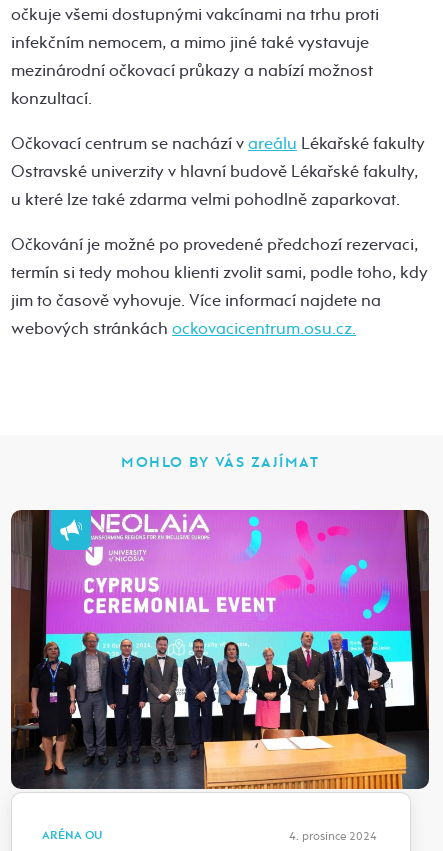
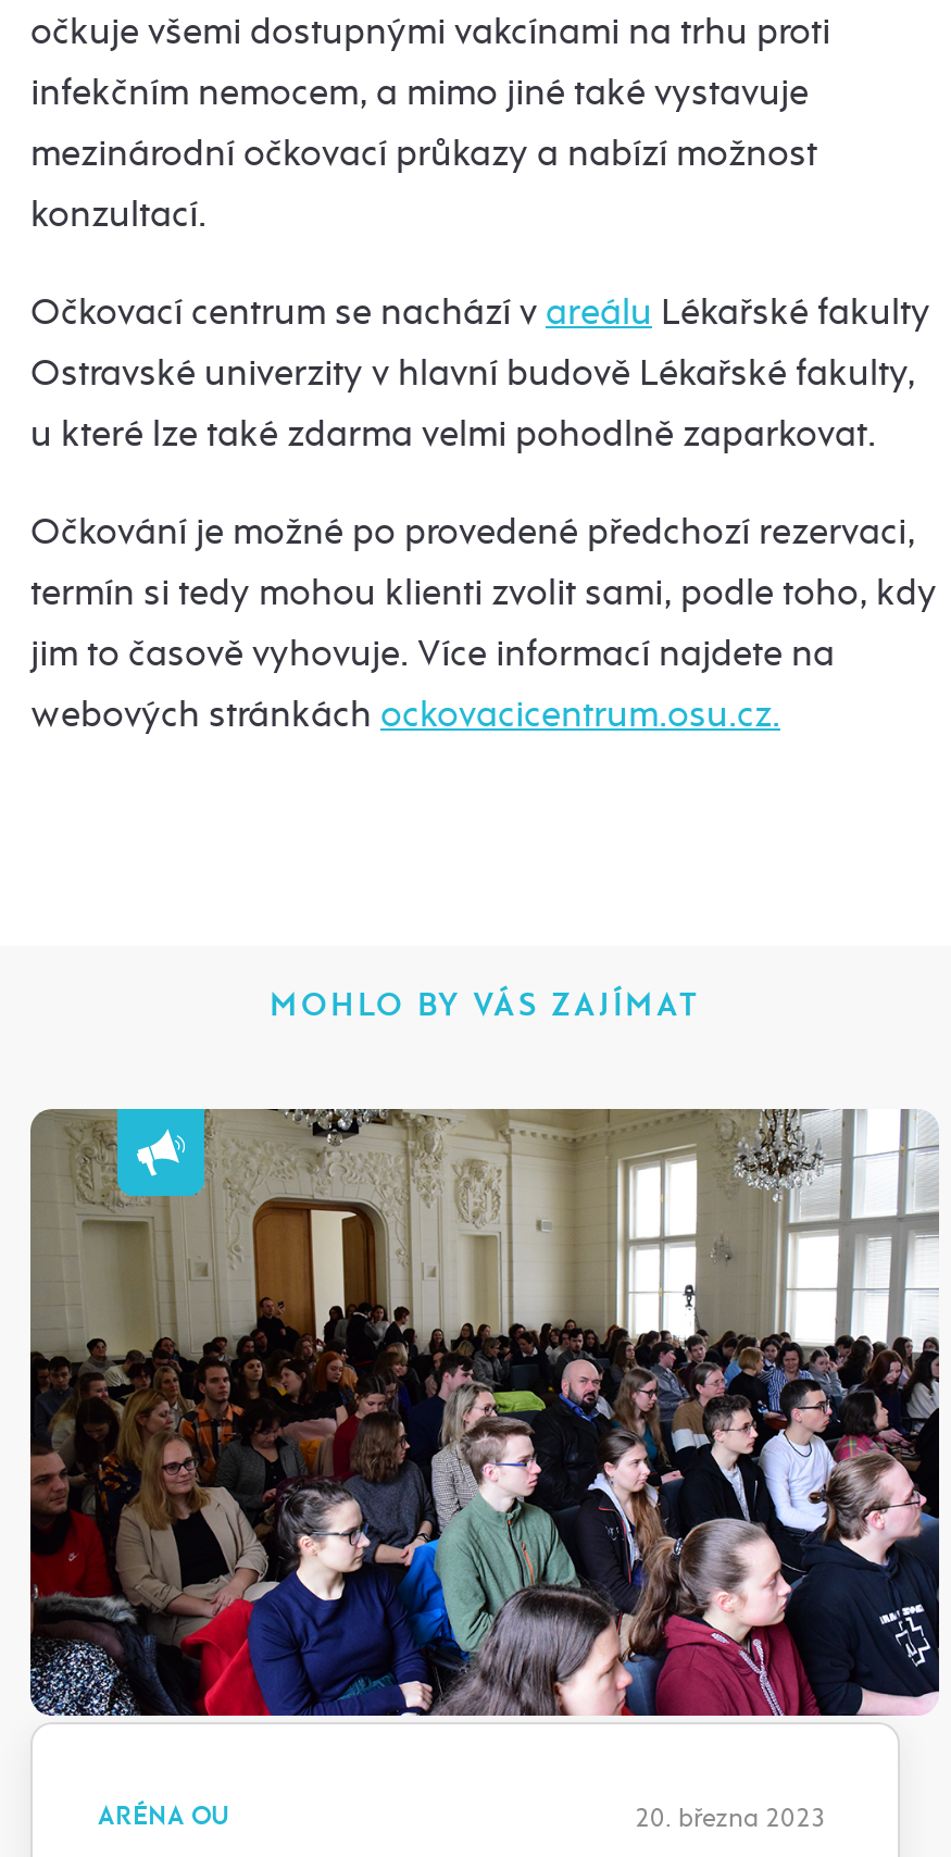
- [image]
- 4. prosince 2024
+ [image]
+ 20. března 2023
